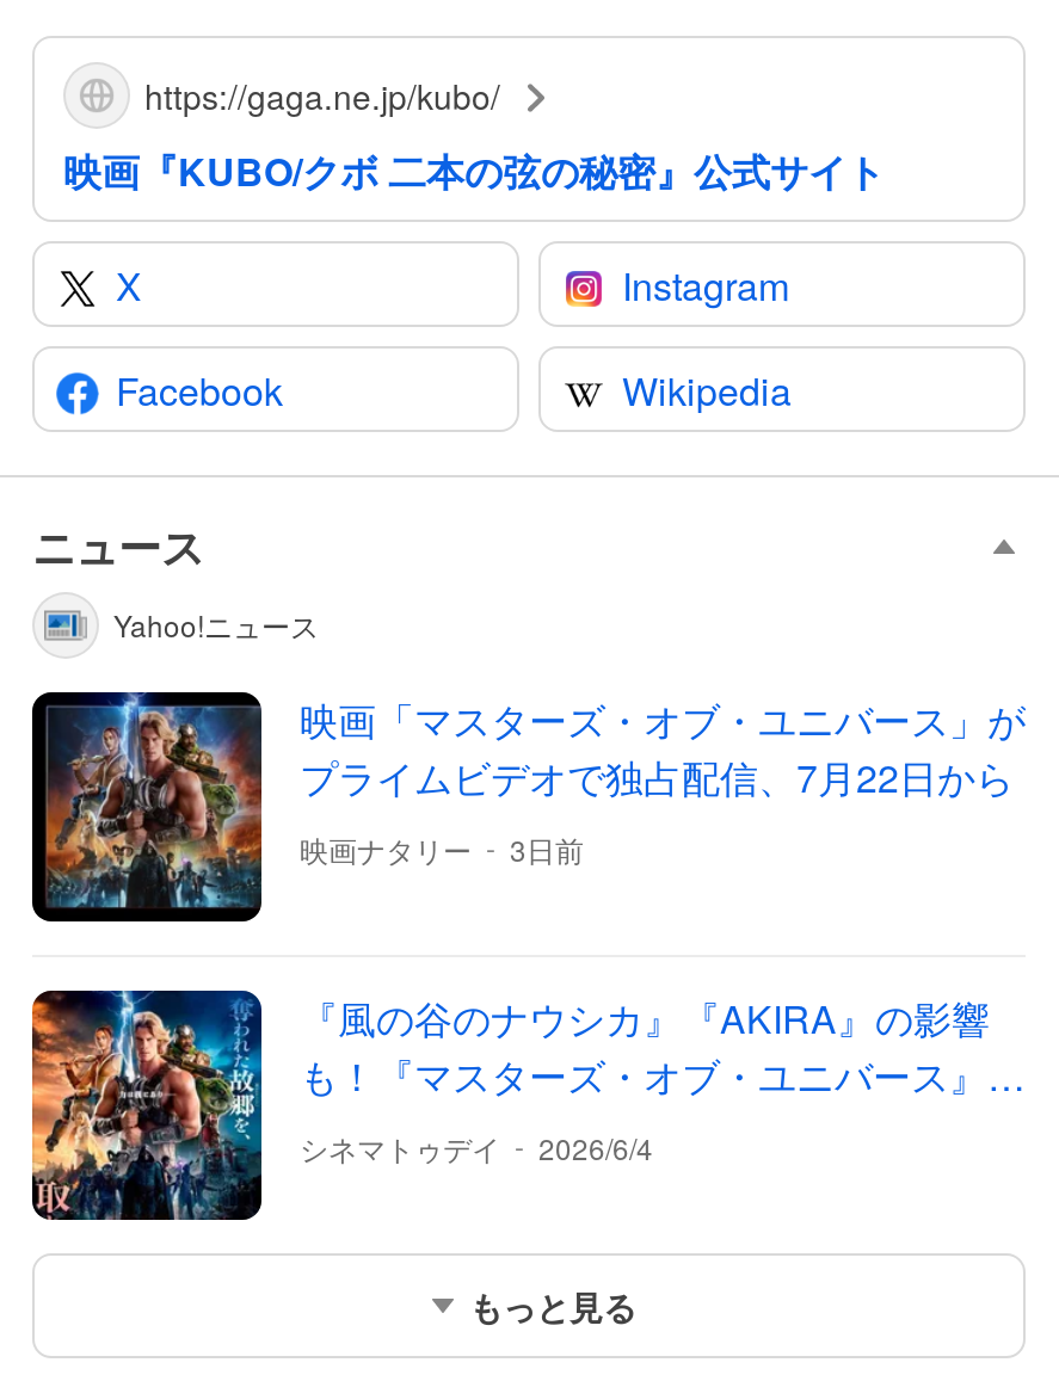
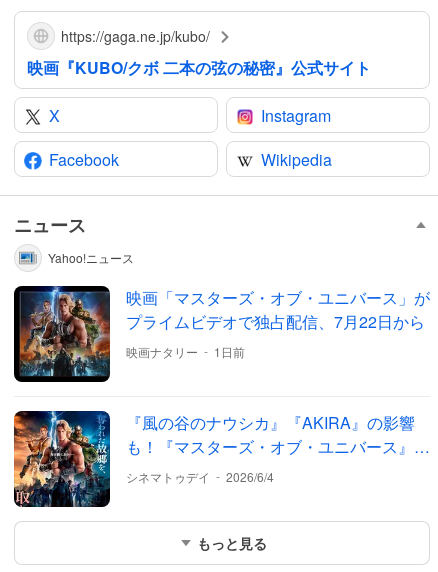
- 映画ナタリー - 3日前
+ 映画ナタリー - 1日前
